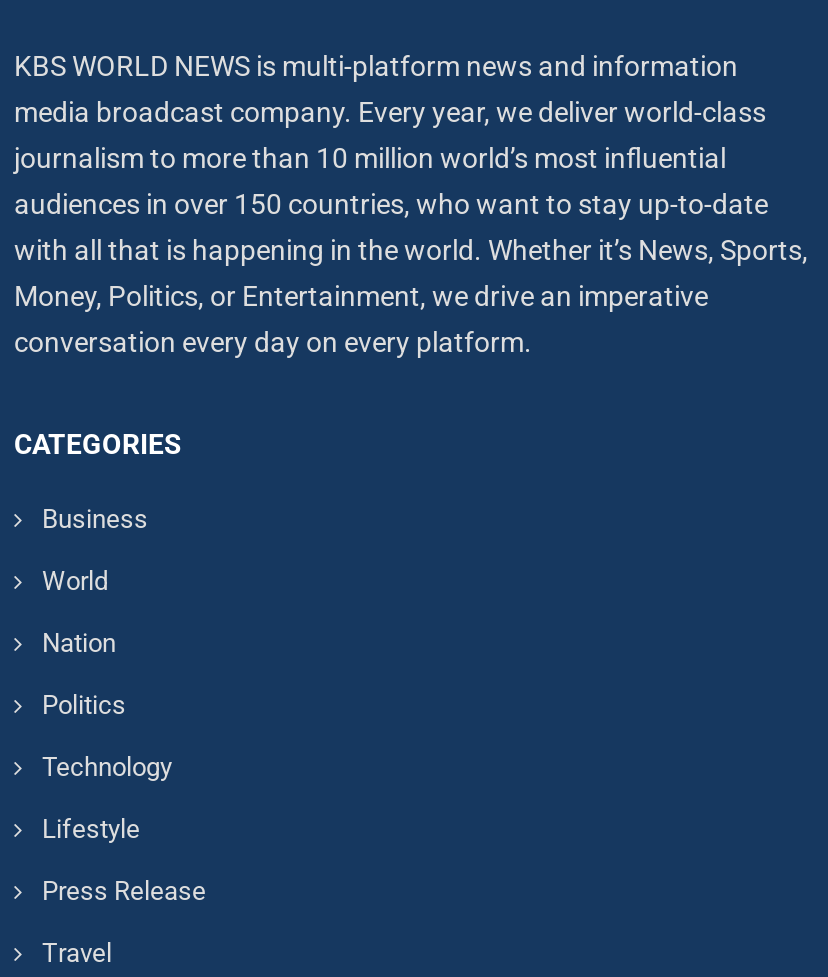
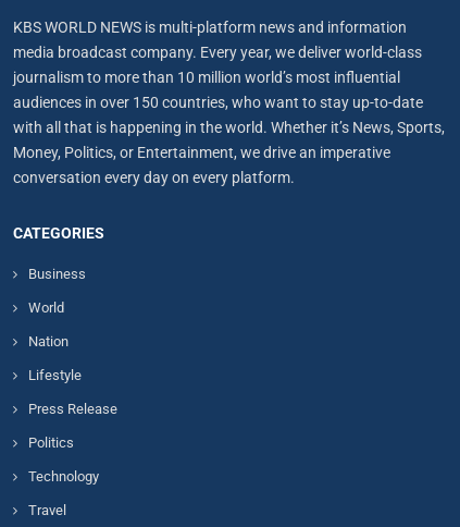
moved down: Politics | Technology

moved up: Lifestyle | Press Release
